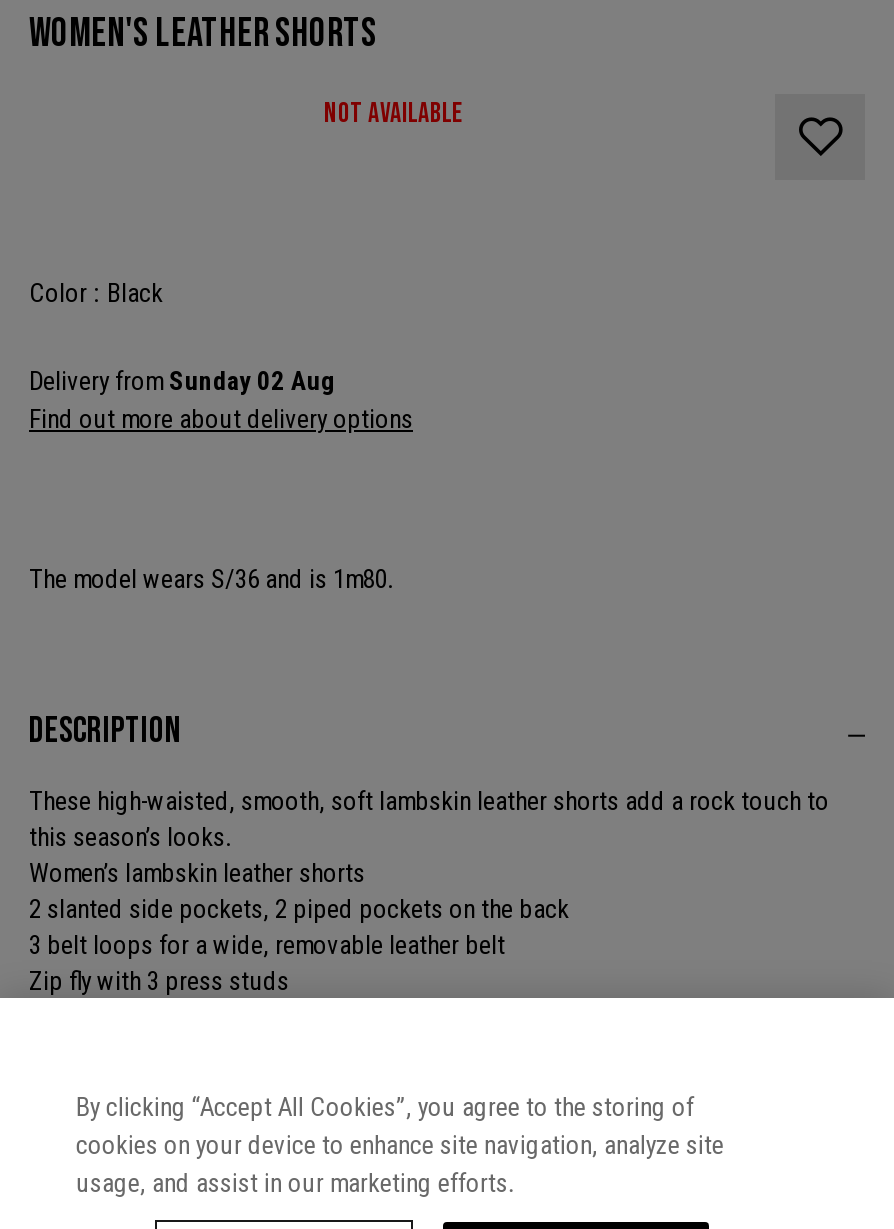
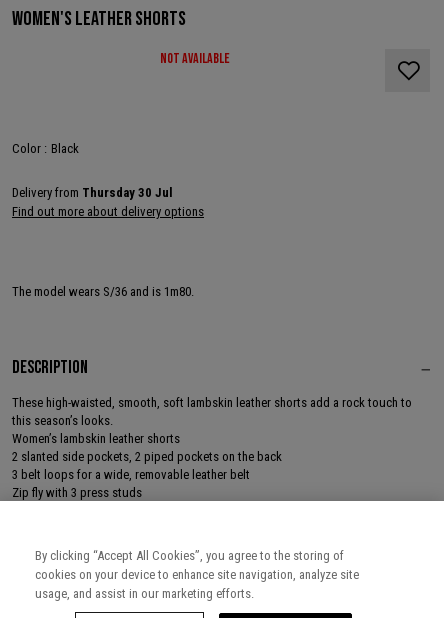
- Delivery from Sunday 02 Aug
+ Delivery from Thursday 30 Jul
